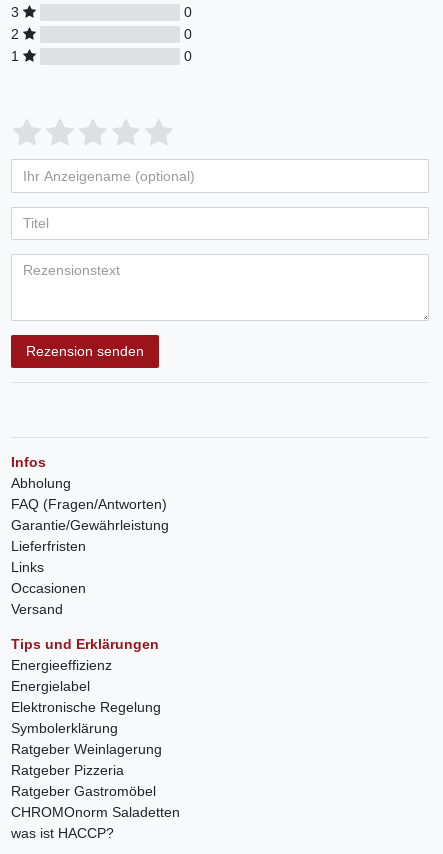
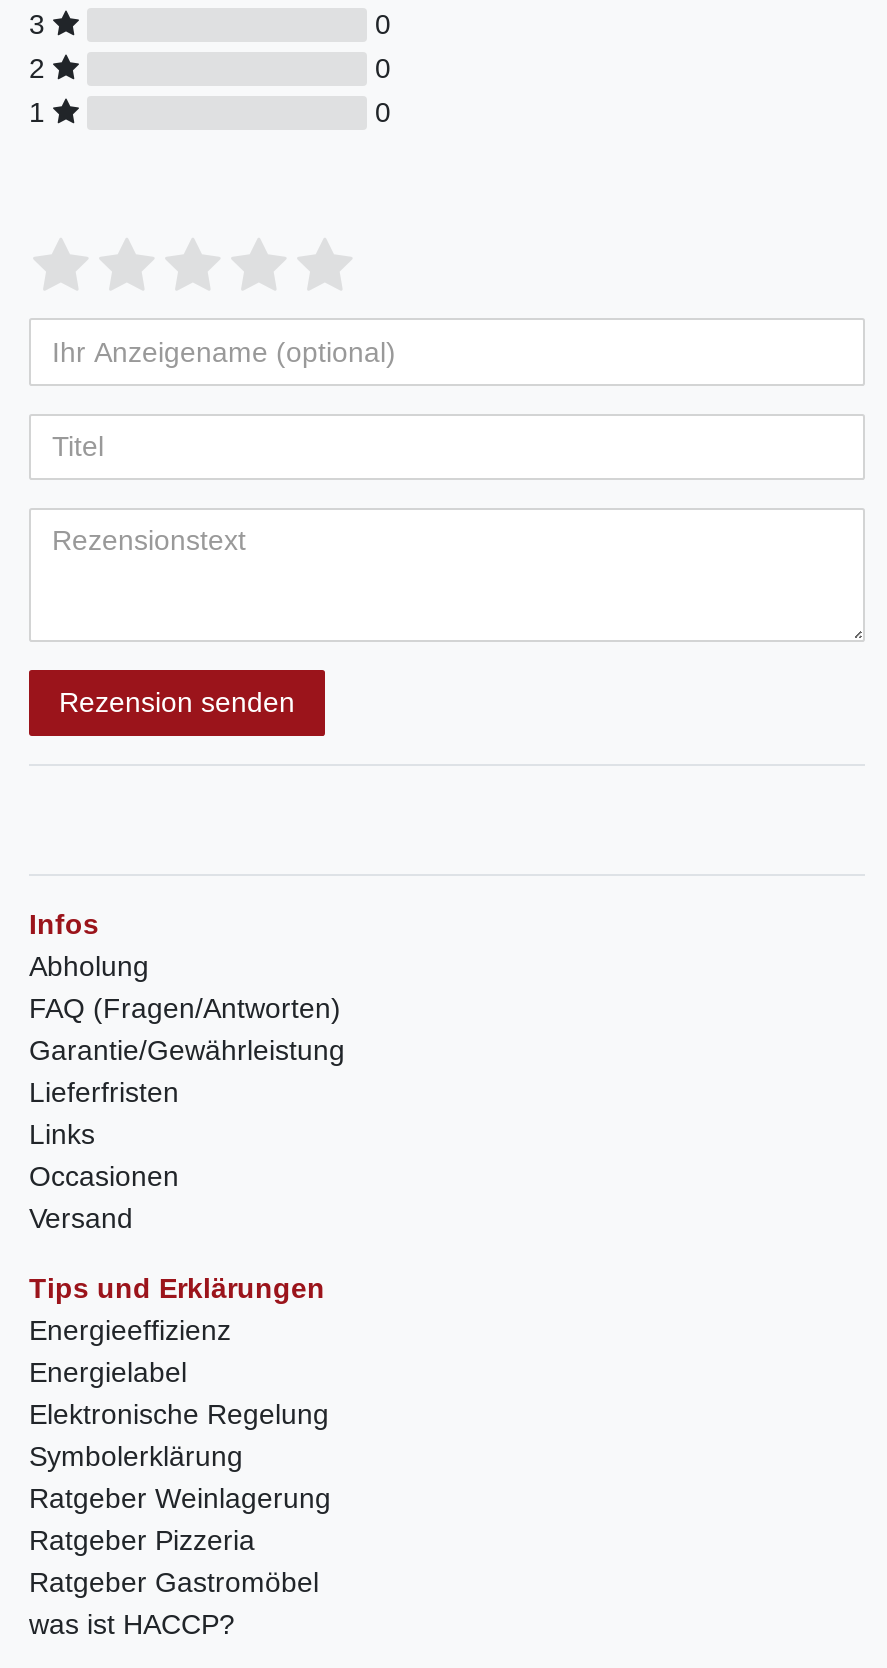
- CHROMOnorm Saladetten
